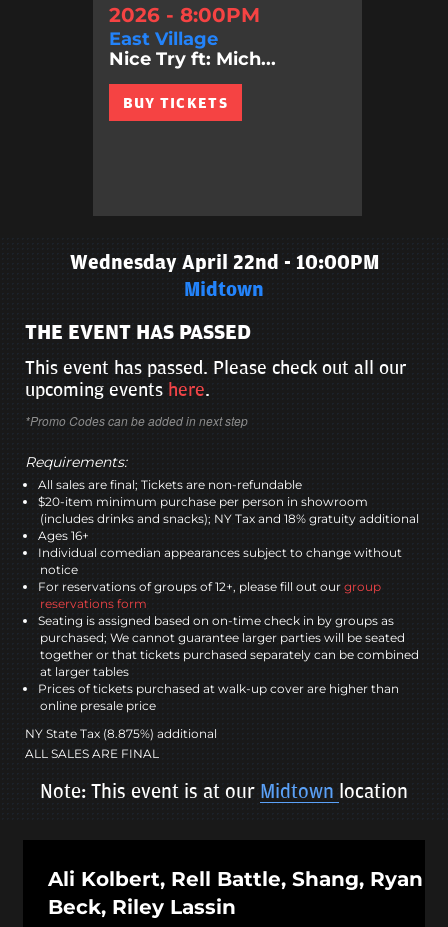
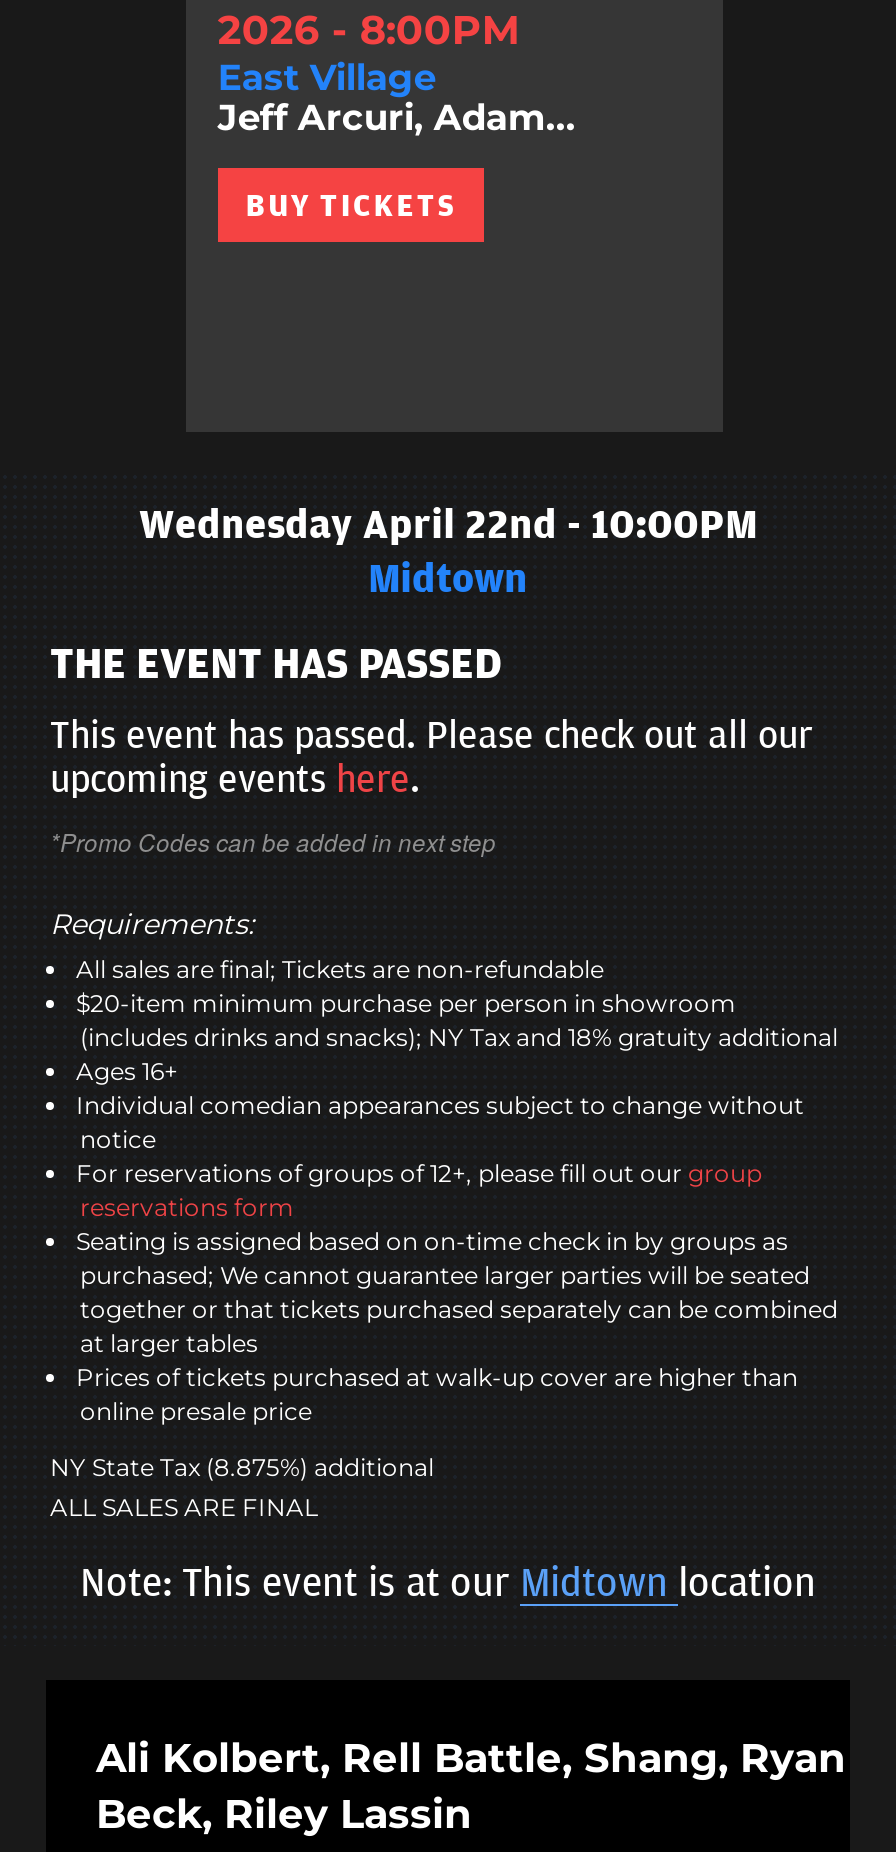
- Nice Try ft: Mich...
+ Jeff Arcuri, Adam...
